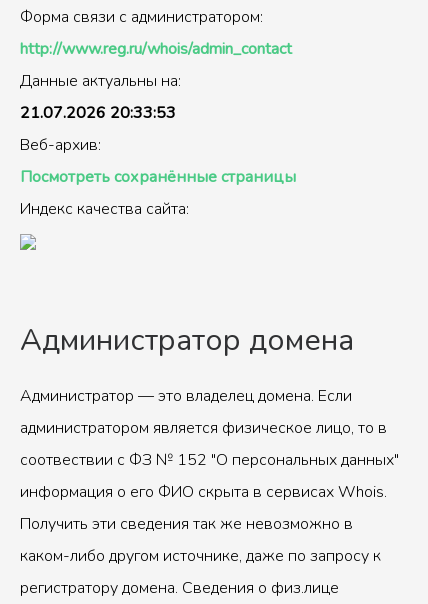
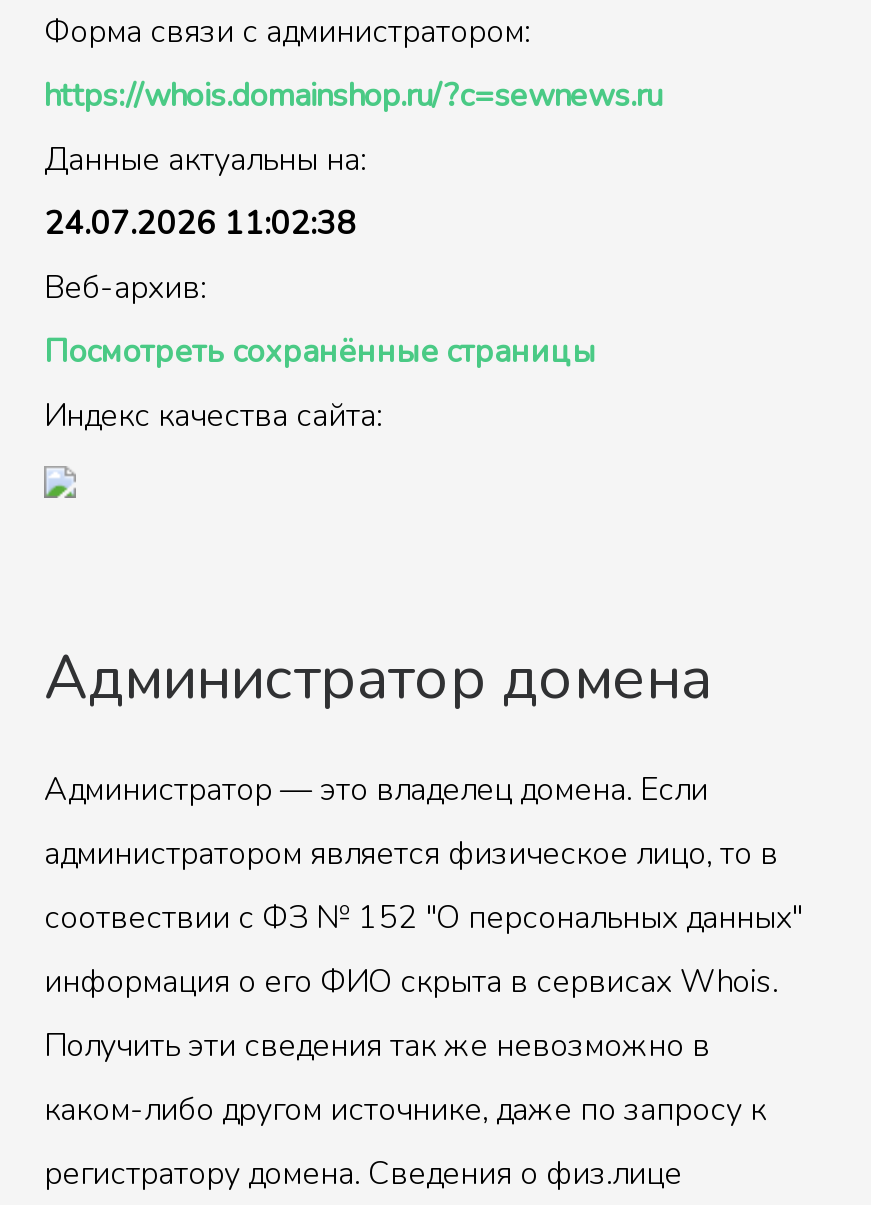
- http://www.reg.ru/whois/admin_contact
+ https://whois.domainshop.ru/?c=sewnews.ru

- 21.07.2026 20:33:53
+ 24.07.2026 11:02:38
